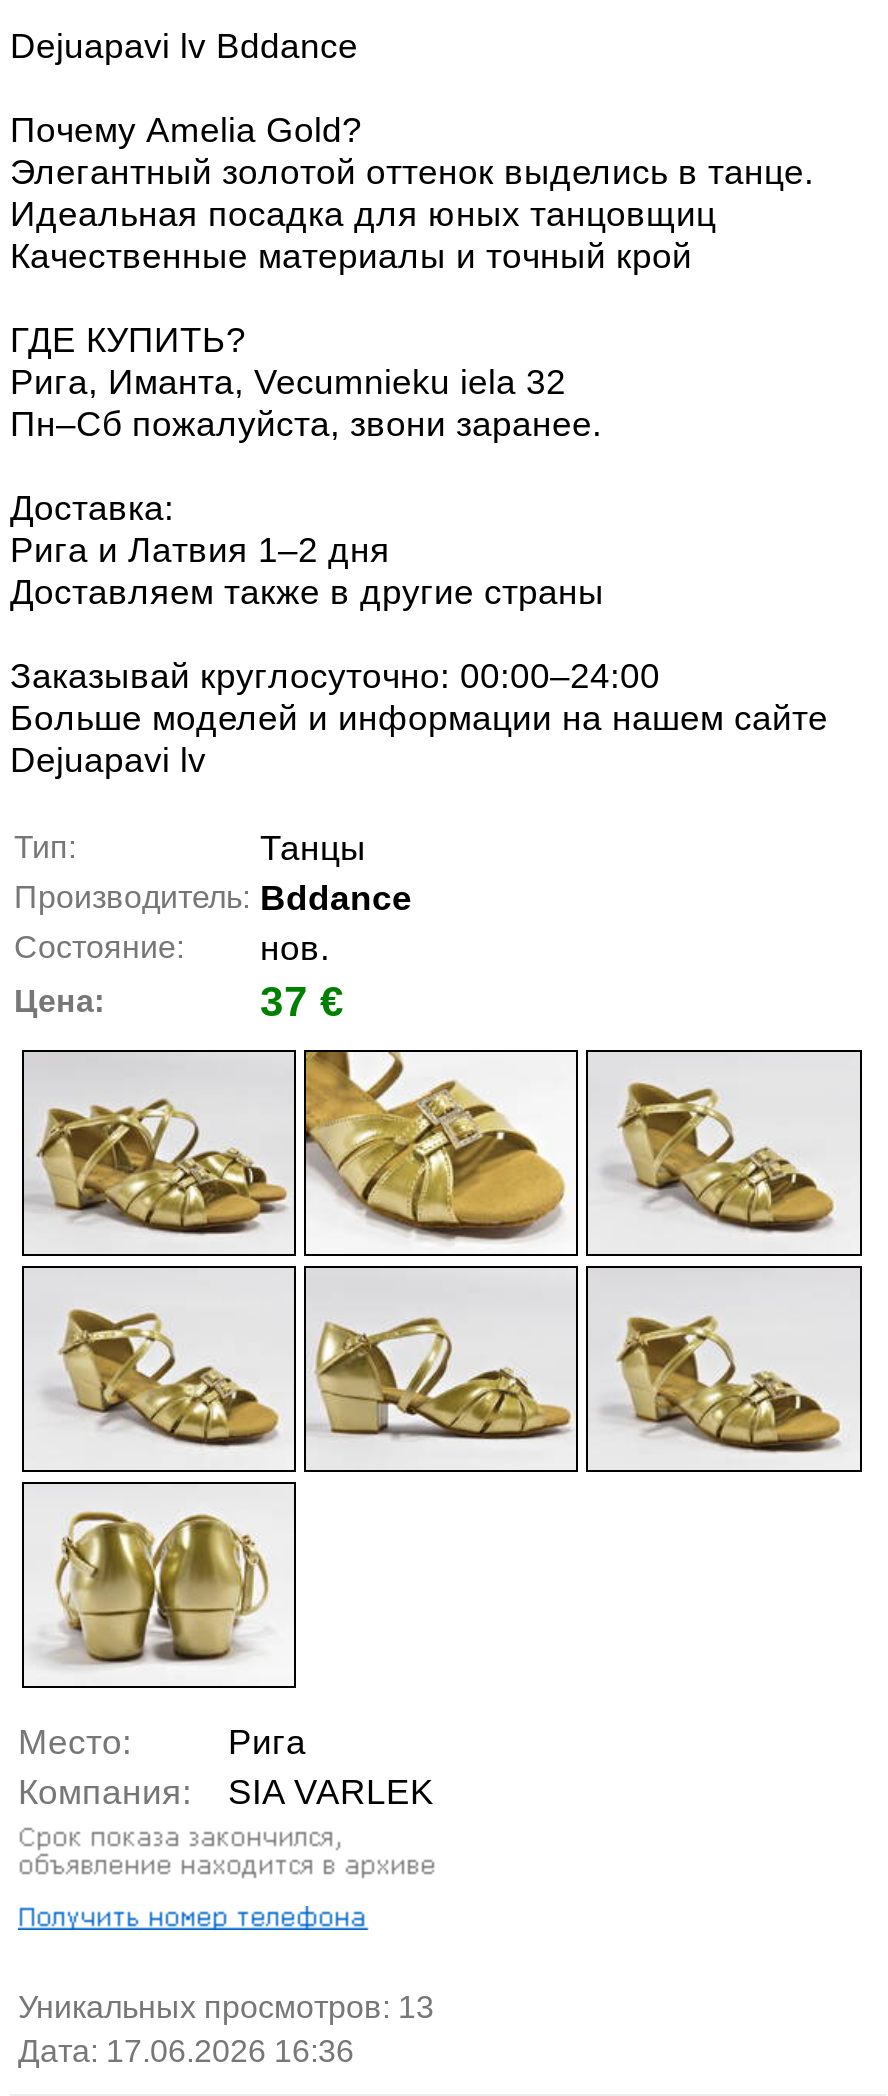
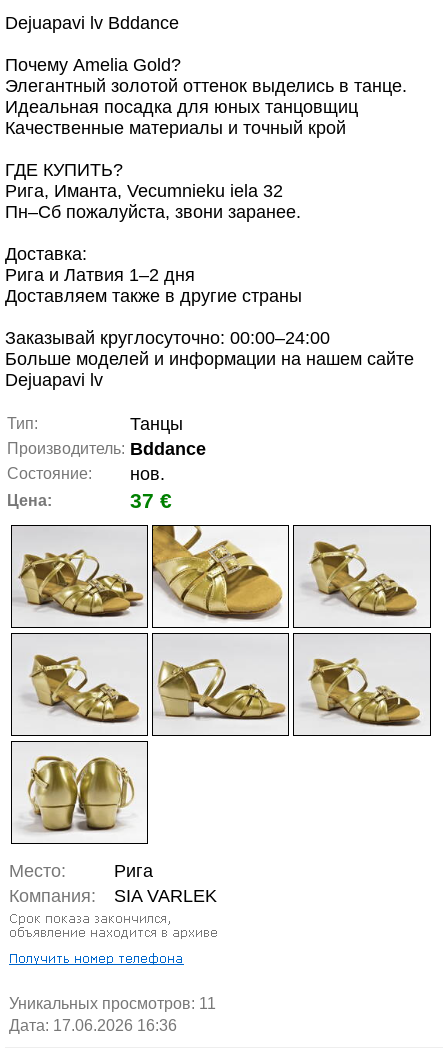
- Уникальных просмотров: 13
+ Уникальных просмотров: 11
